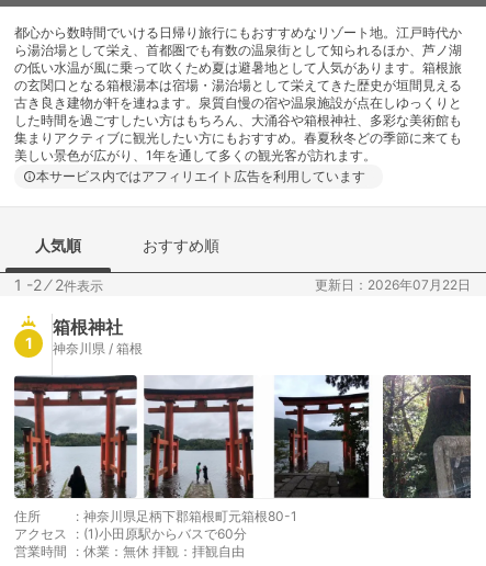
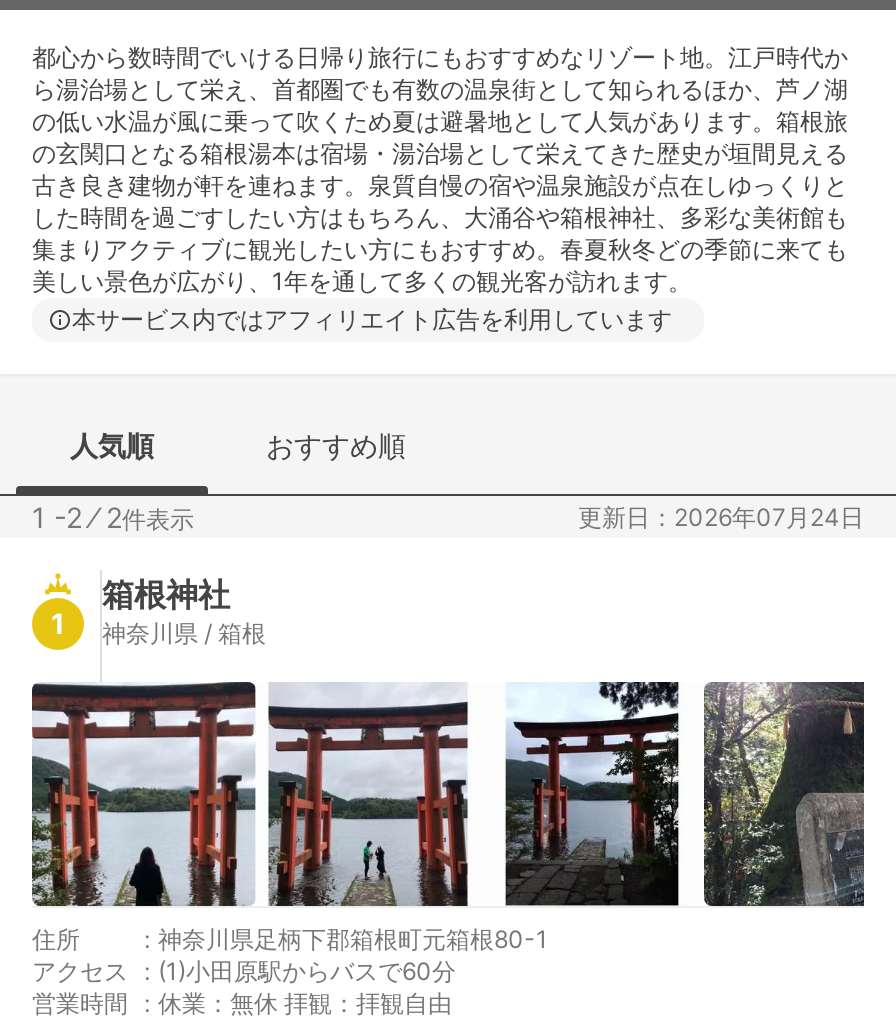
- 更新日：2026年07月22日
+ 更新日：2026年07月24日
